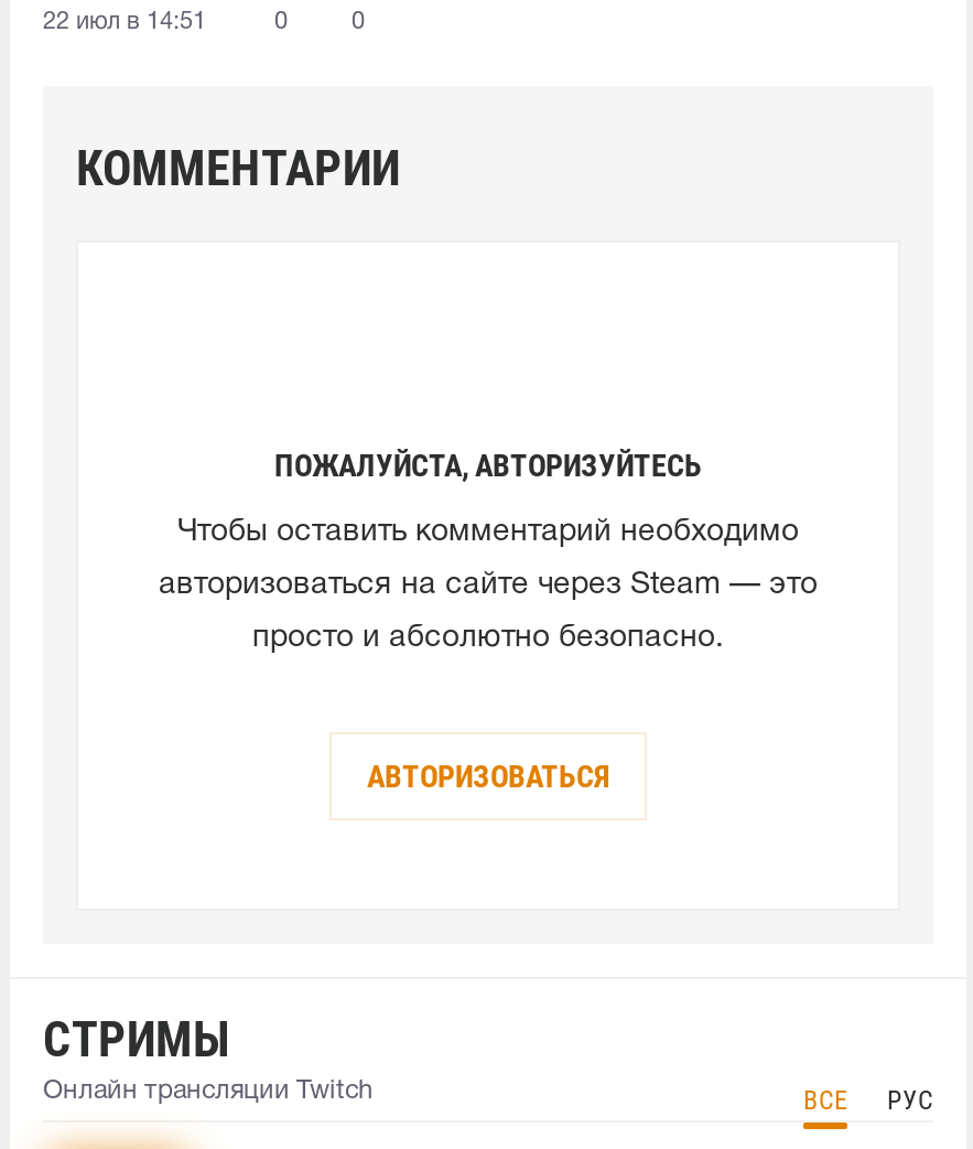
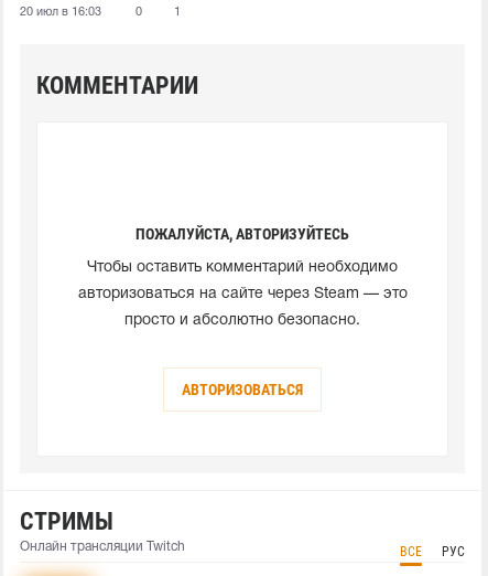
- 22 июл в 14:51
+ 20 июл в 16:03

- 0
+ 1
